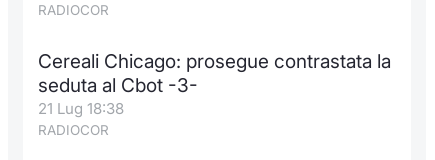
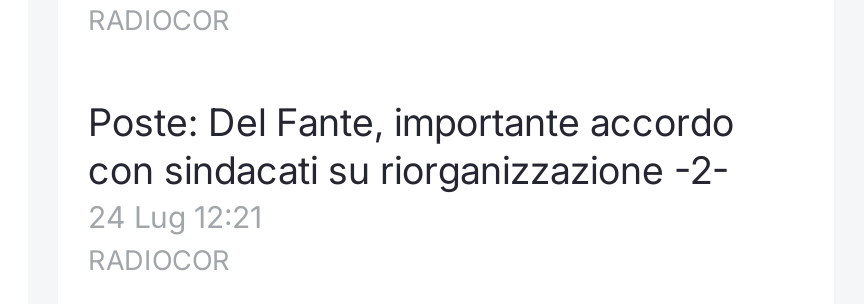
- Cereali Chicago: prosegue contrastata la
- seduta al Cbot -3-
- 21 Lug 18:38
+ Poste: Del Fante, importante accordo
+ con sindacati su riorganizzazione -2-
+ 24 Lug 12:21
